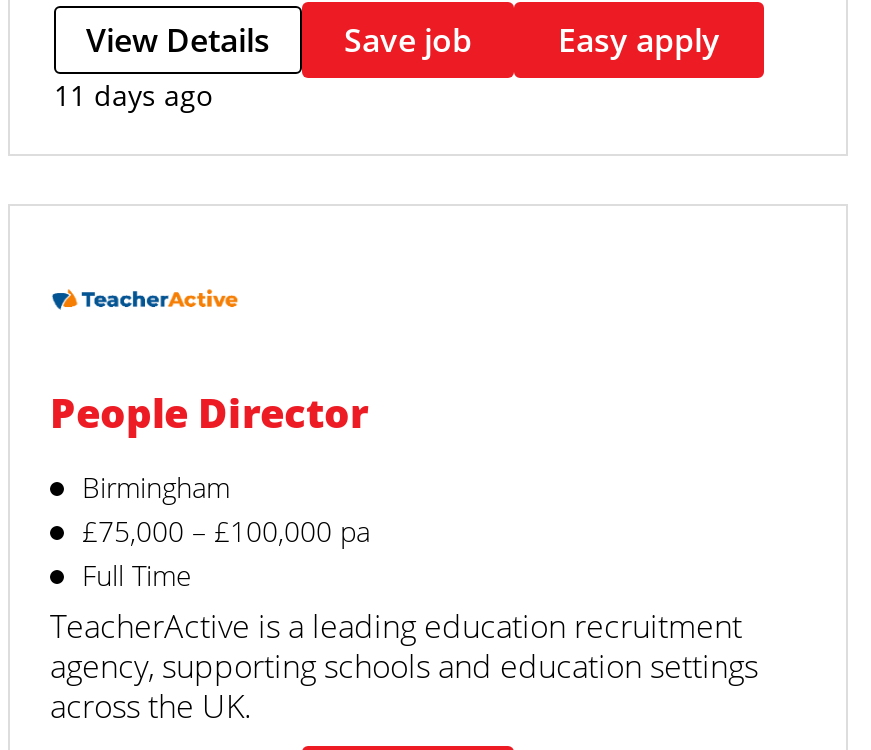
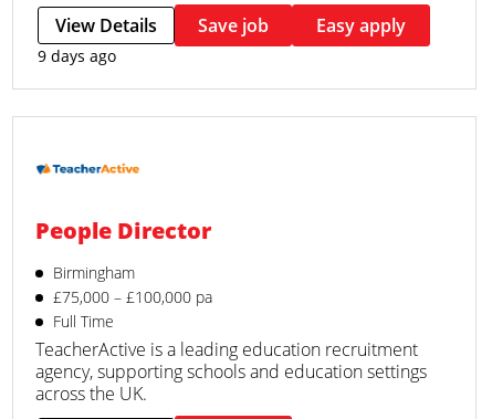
- 11 days ago
+ 9 days ago
